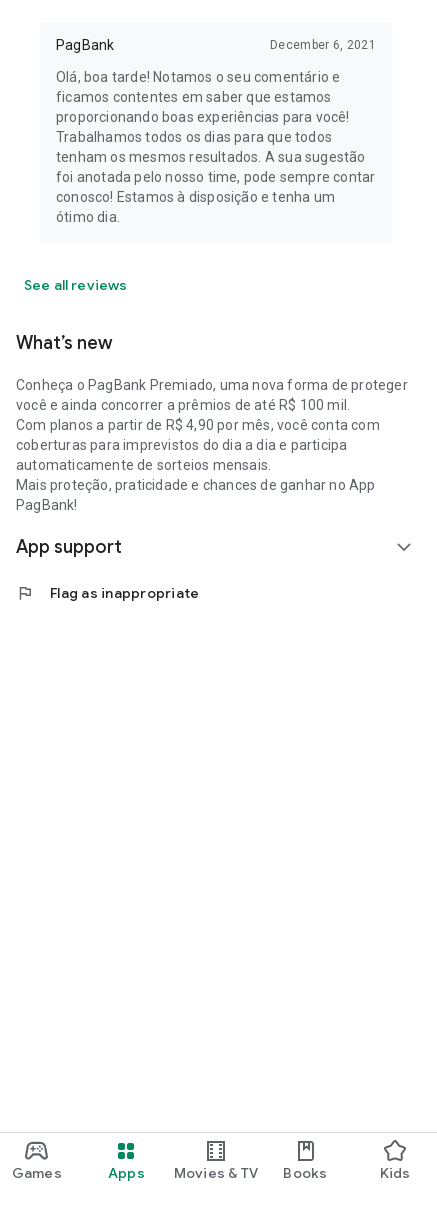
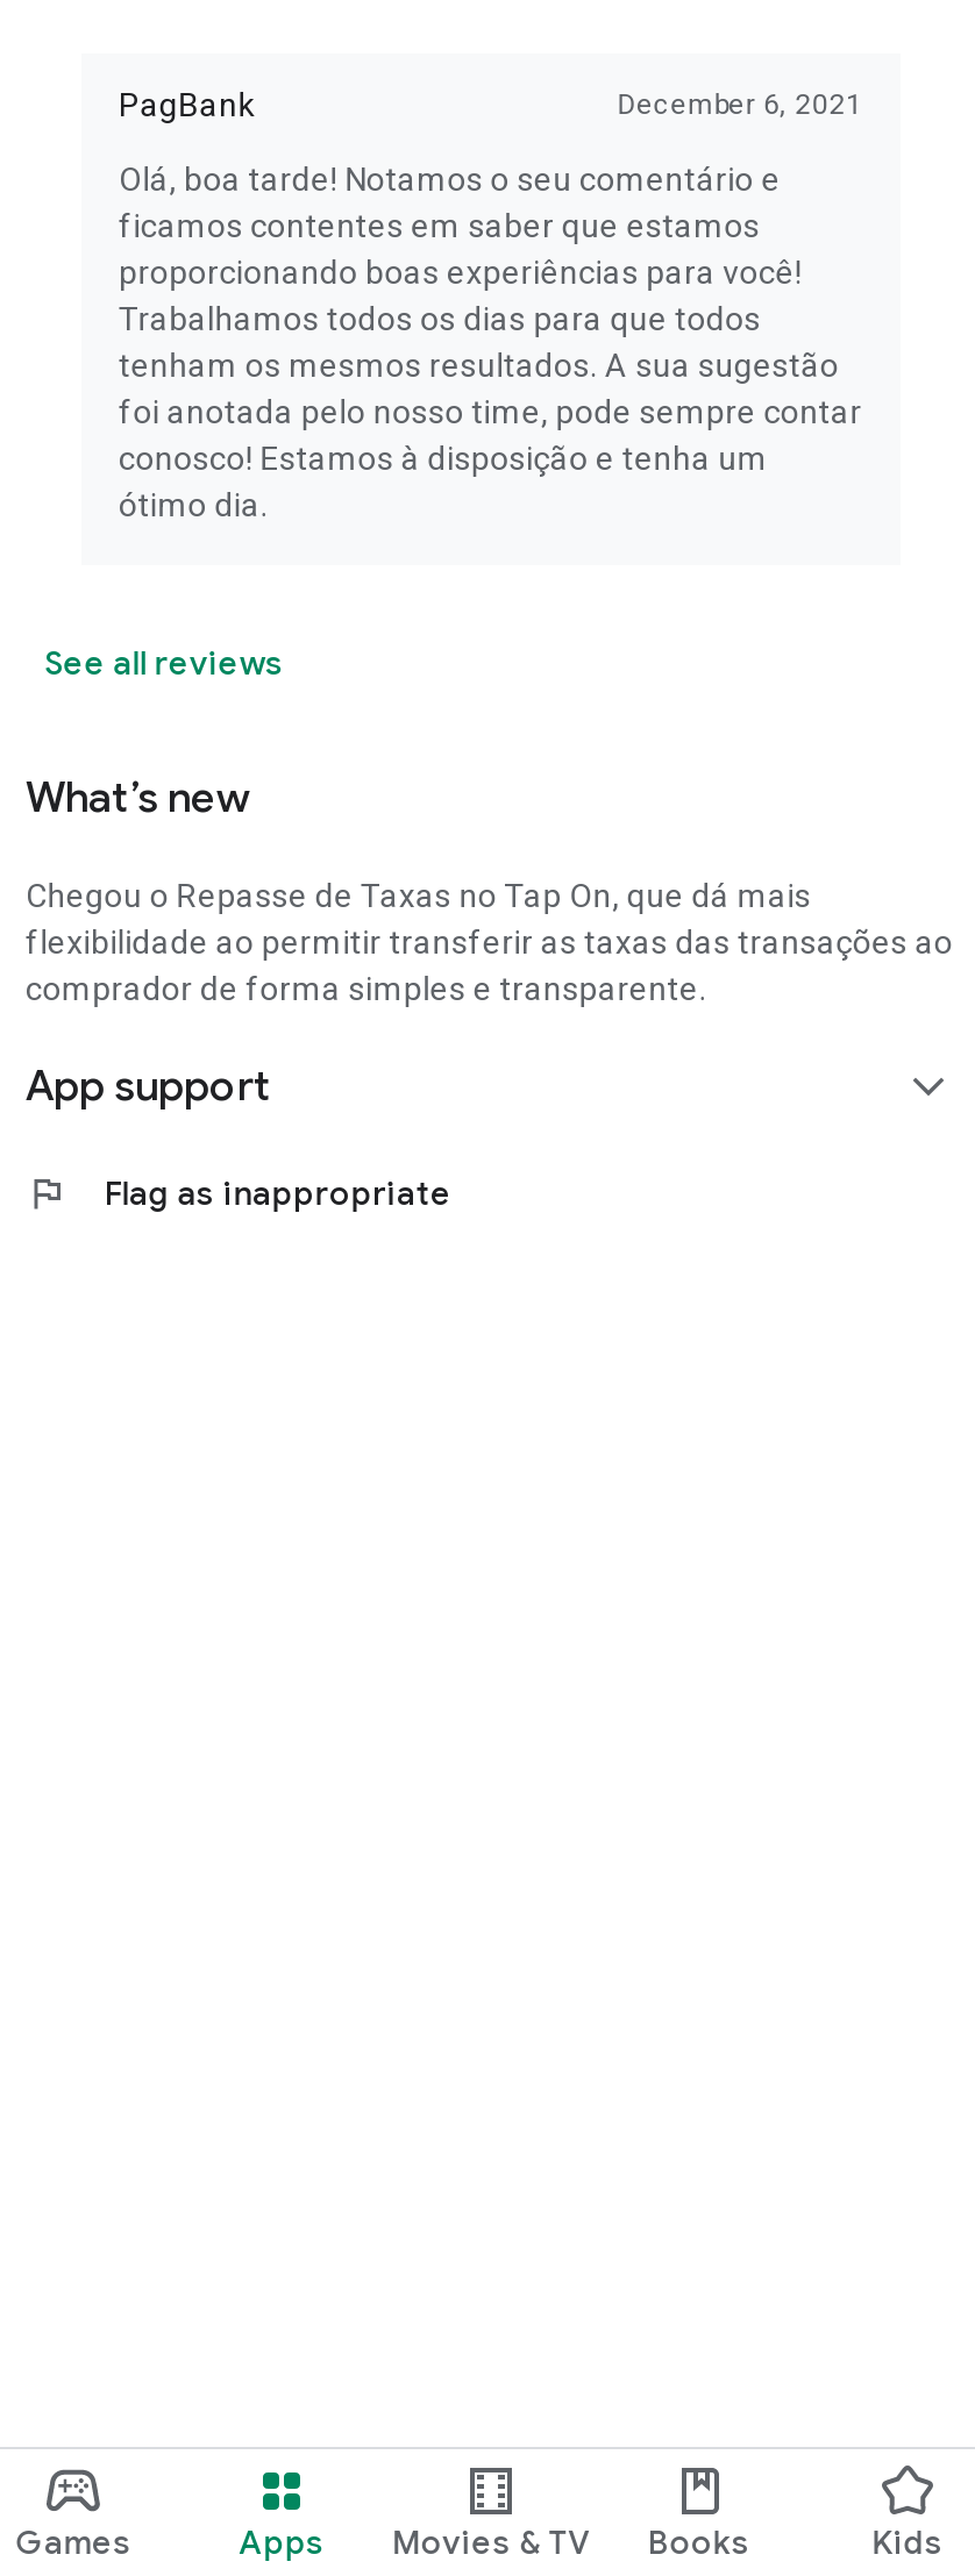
- Conheça o PagBank Premiado, uma nova forma de proteger
- você e ainda concorrer a prêmios de até R$ 100 mil.
- Com planos a partir de R$ 4,90 por mês, você conta com
- coberturas para imprevistos do dia a dia e participa
- automaticamente de sorteios mensais.
- Mais proteção, praticidade e chances de ganhar no App
- PagBank!
+ Chegou o Repasse de Taxas no Tap On, que dá mais
+ flexibilidade ao permitir transferir as taxas das transações ao
+ comprador de forma simples e transparente.
